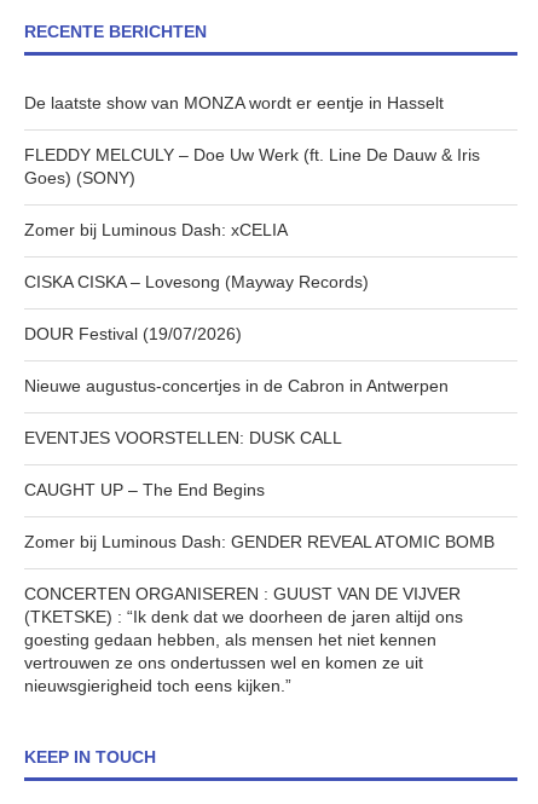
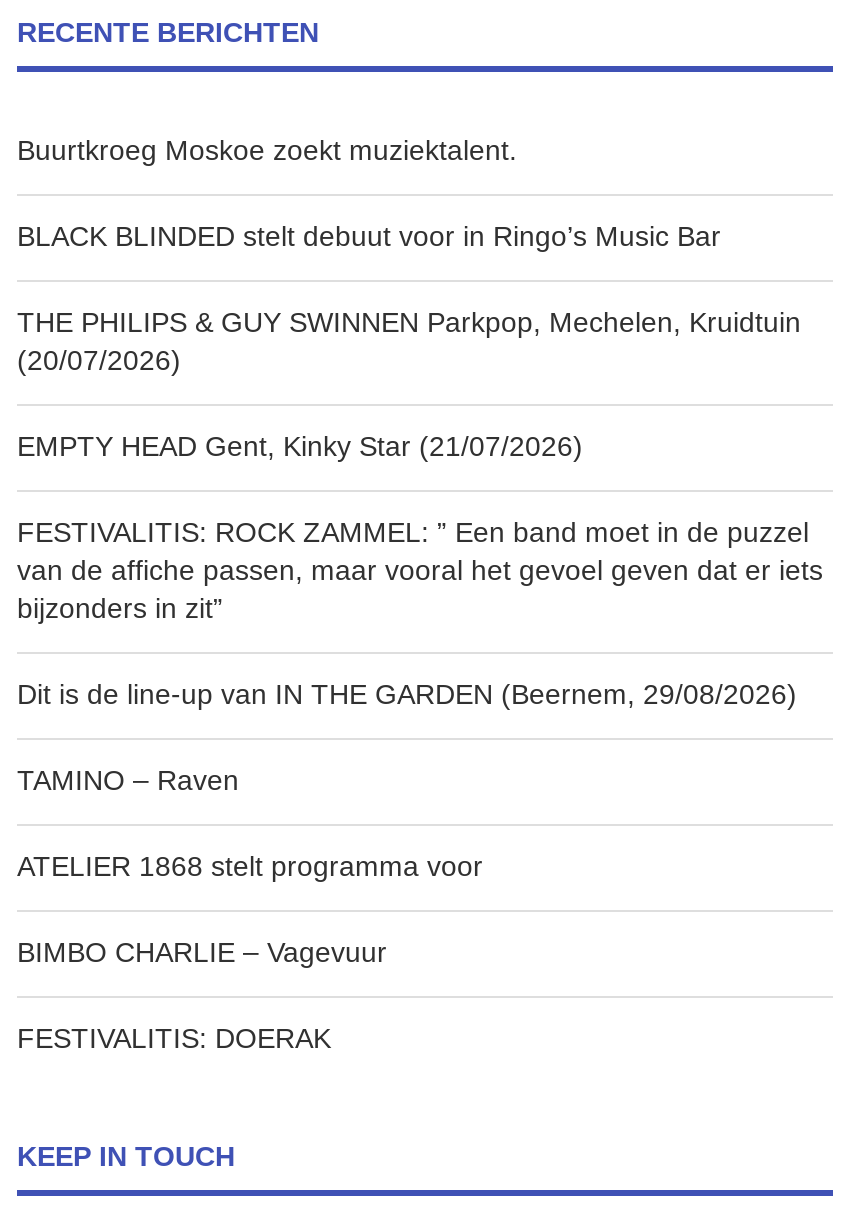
- De laatste show van MONZA wordt er eentje in Hasselt
+ Buurtkroeg Moskoe zoekt muziektalent.

- FLEDDY MELCULY – Doe Uw Werk (ft. Line De Dauw & Iris
- Goes) (SONY)
+ BLACK BLINDED stelt debuut voor in Ringo’s Music Bar

- Zomer bij Luminous Dash: xCELIA
+ THE PHILIPS & GUY SWINNEN Parkpop, Mechelen, Kruidtuin
+ (20/07/2026)

- CISKA CISKA – Lovesong (Mayway Records)
+ EMPTY HEAD Gent, Kinky Star (21/07/2026)

- DOUR Festival (19/07/2026)
+ FESTIVALITIS: ROCK ZAMMEL: ” Een band moet in de puzzel
+ van de affiche passen, maar vooral het gevoel geven dat er iets
+ bijzonders in zit”

- Nieuwe augustus-concertjes in de Cabron in Antwerpen
+ Dit is de line-up van IN THE GARDEN (Beernem, 29/08/2026)

- EVENTJES VOORSTELLEN: DUSK CALL
+ TAMINO – Raven

- CAUGHT UP – The End Begins
+ ATELIER 1868 stelt programma voor

- Zomer bij Luminous Dash: GENDER REVEAL ATOMIC BOMB
+ BIMBO CHARLIE – Vagevuur

- CONCERTEN ORGANISEREN : GUUST VAN DE VIJVER
- (TKETSKE) : “Ik denk dat we doorheen de jaren altijd ons
- goesting gedaan hebben, als mensen het niet kennen
- vertrouwen ze ons ondertussen wel en komen ze uit
- nieuwsgierigheid toch eens kijken.”
+ FESTIVALITIS: DOERAK
